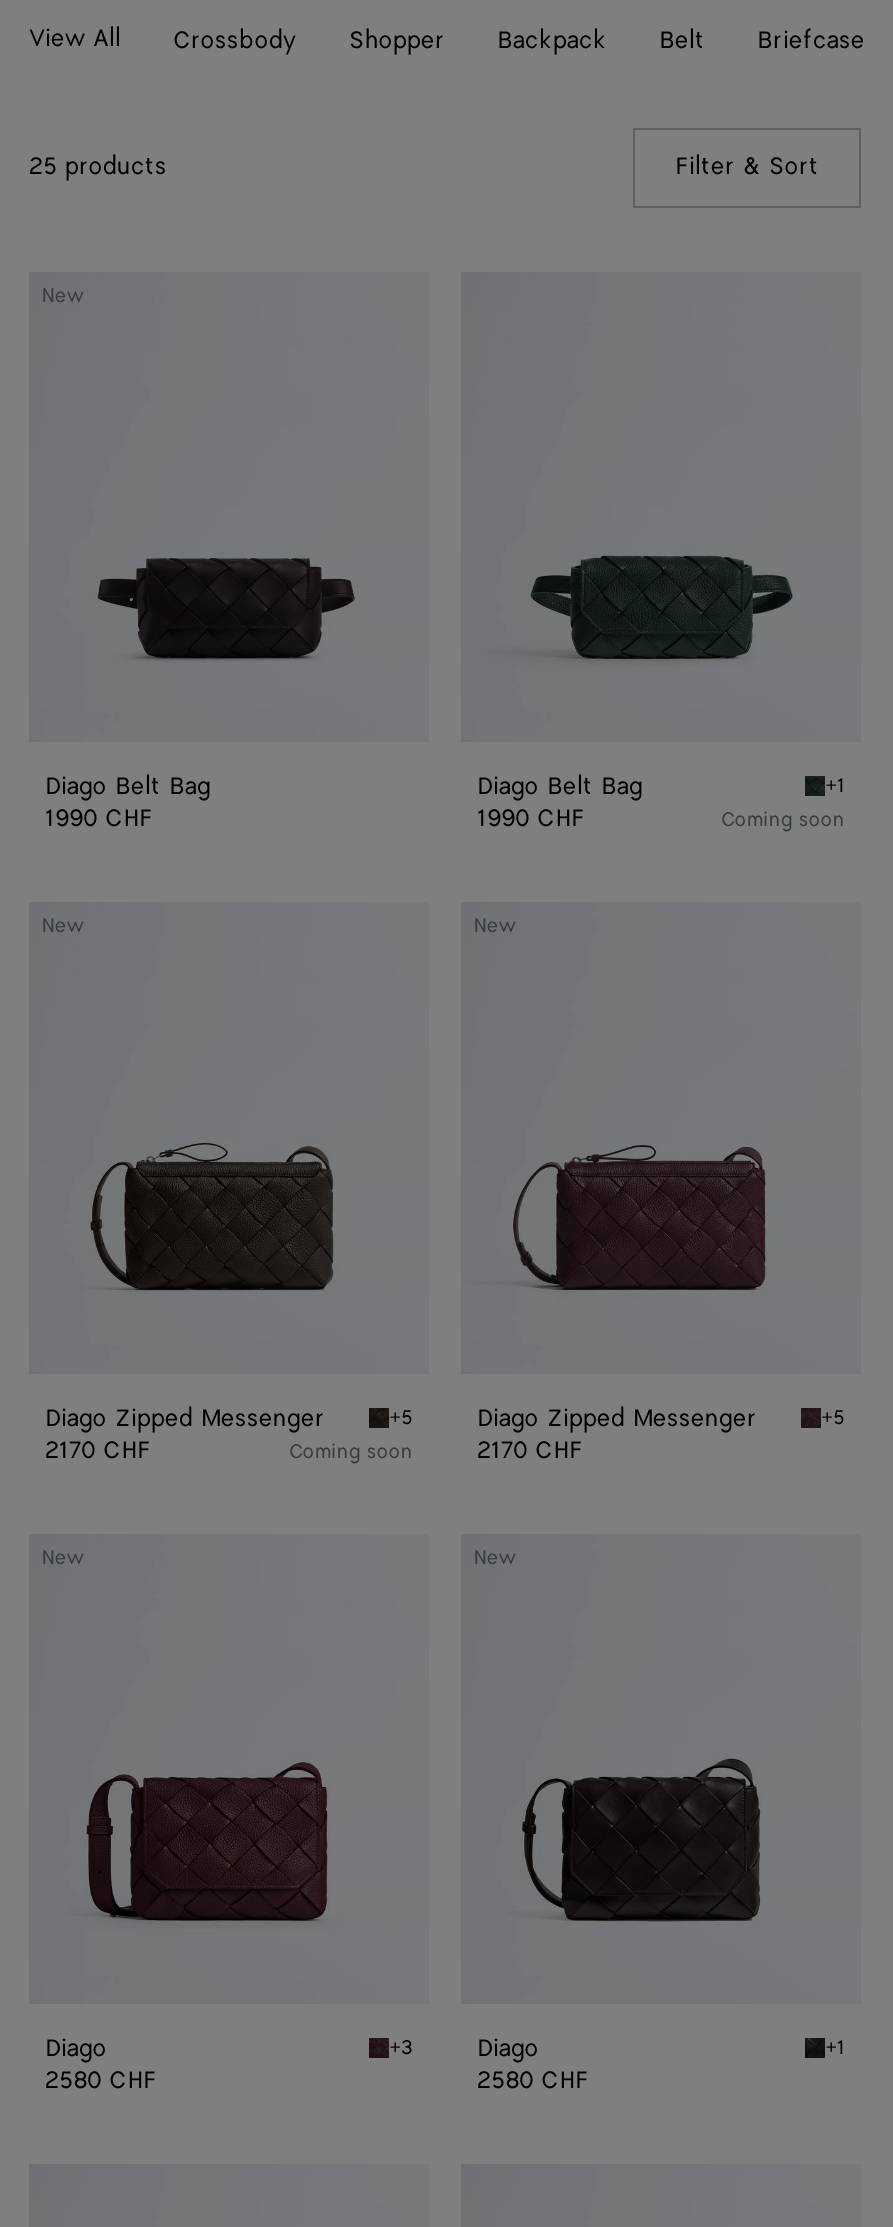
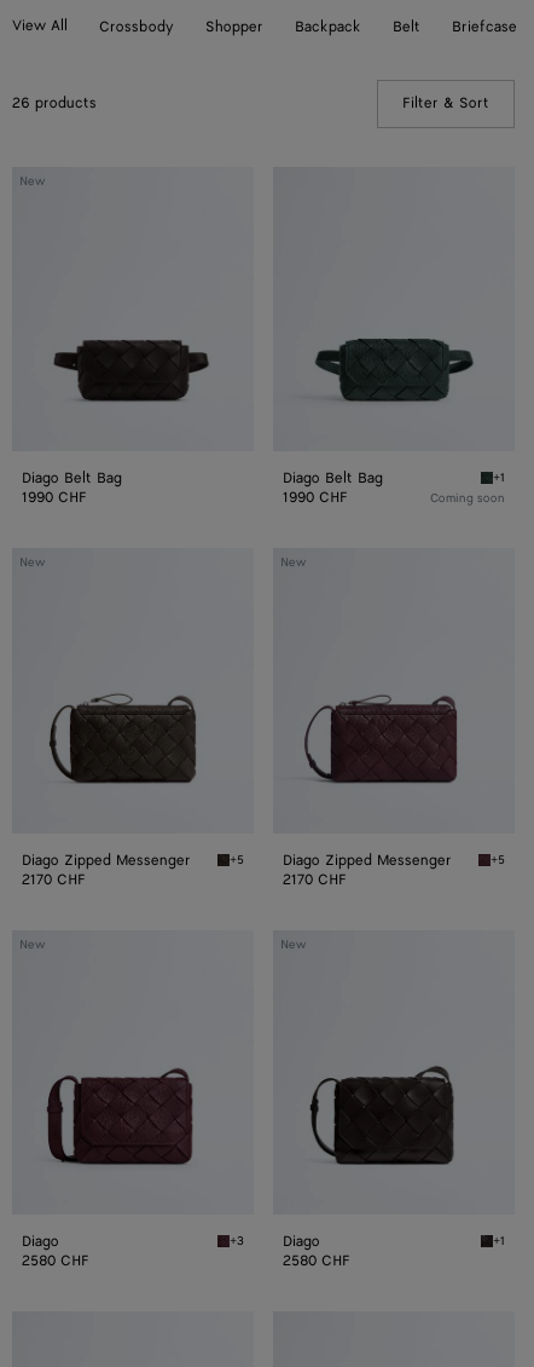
- 25 products
+ 26 products

- Coming soon
